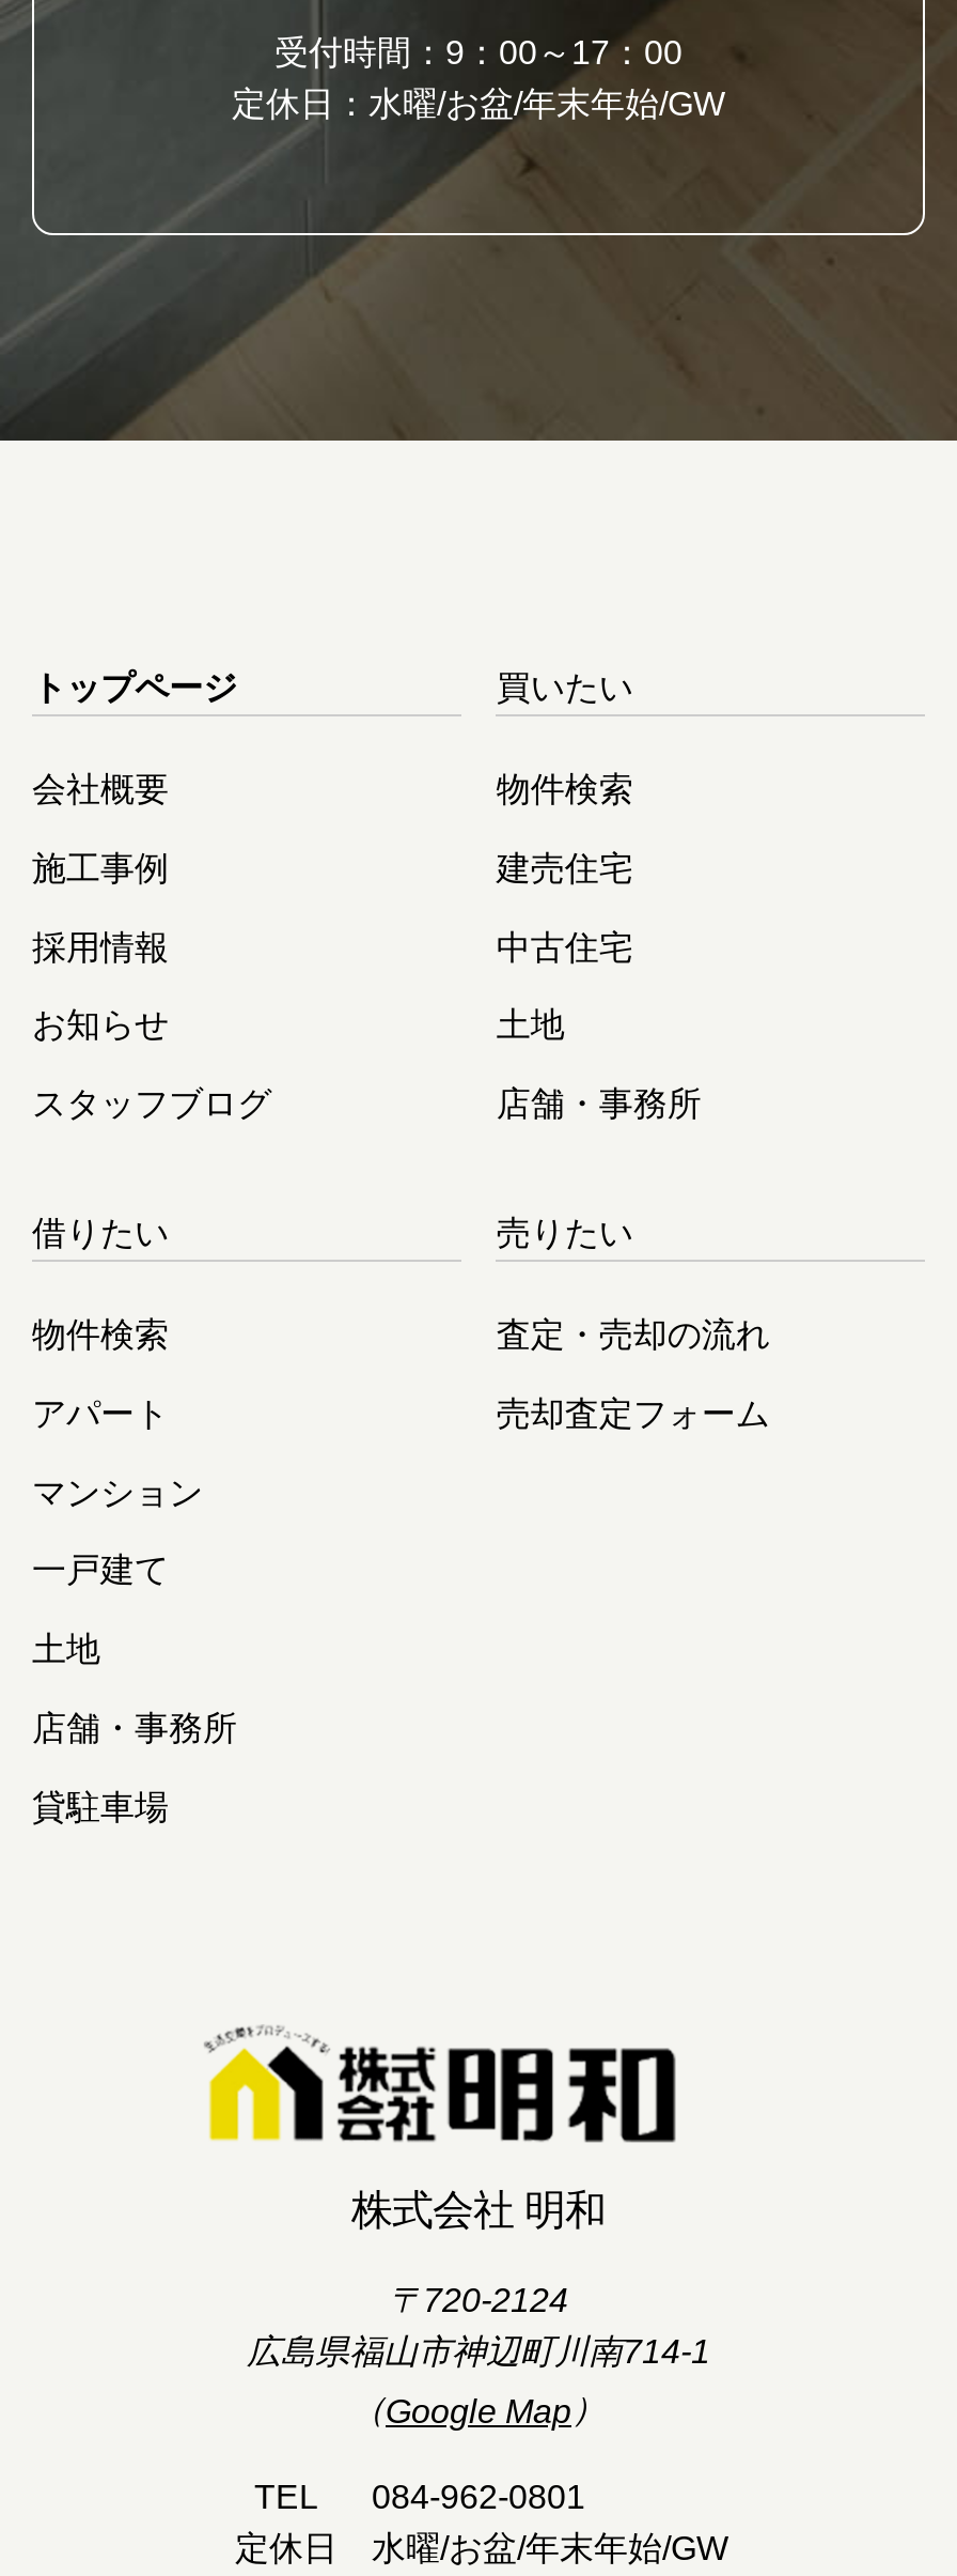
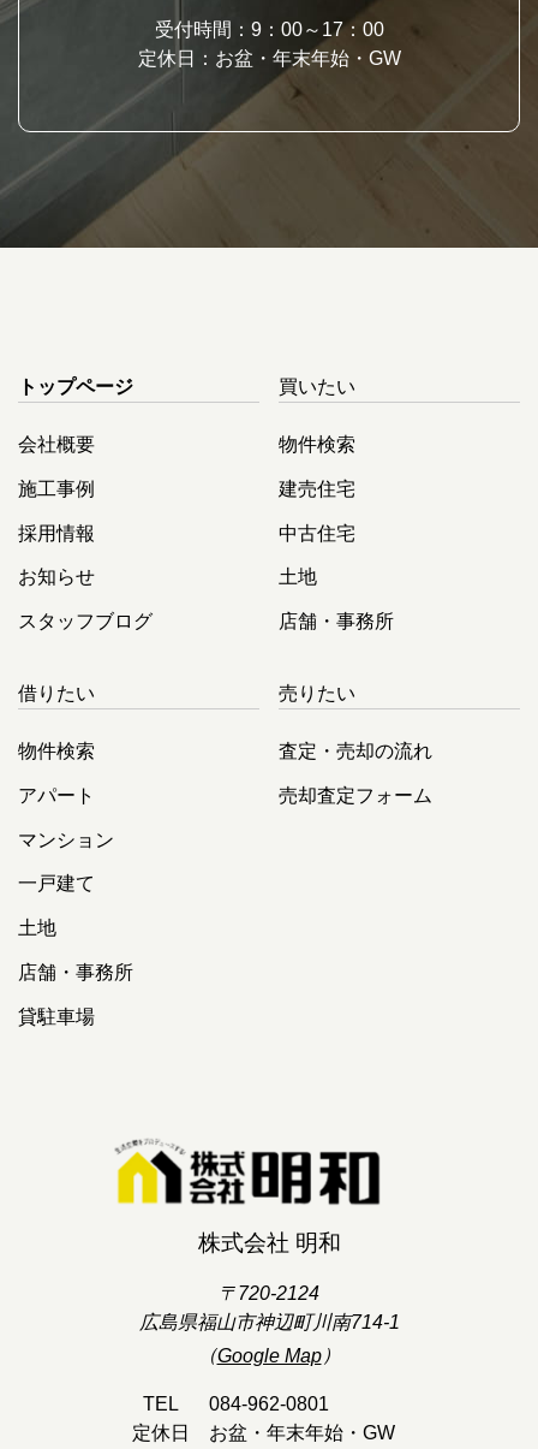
- 定休日：水曜/お盆/年末年始/GW
+ 定休日：お盆・年末年始・GW

- 水曜/お盆/年末年始/GW
+ お盆・年末年始・GW
